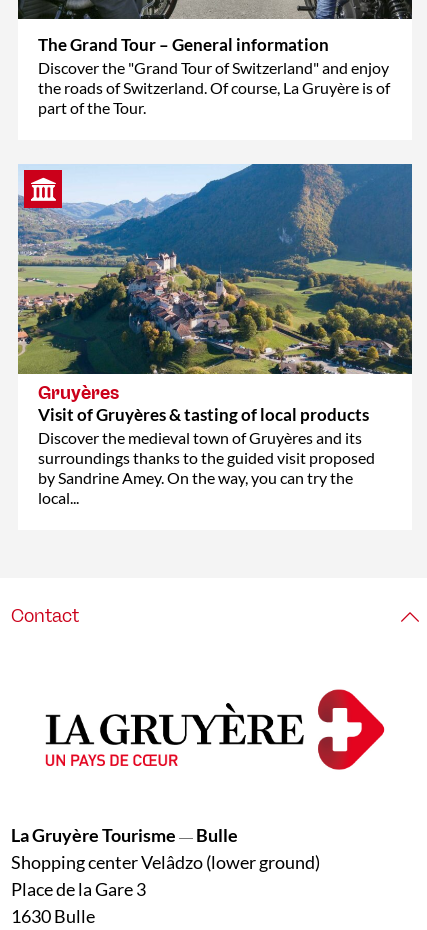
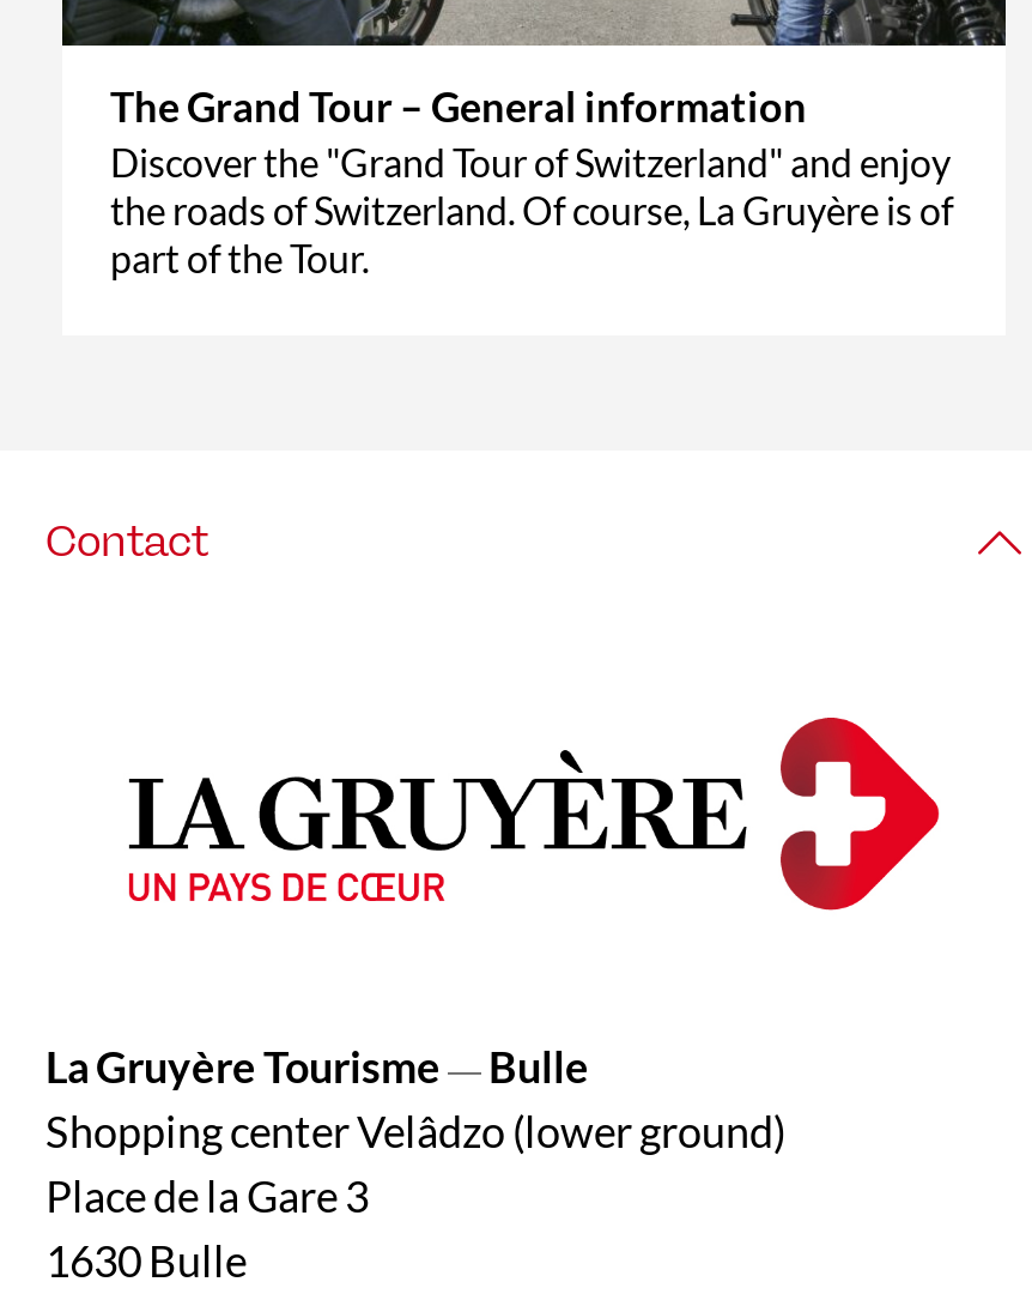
- [image]
- Gruyères
- Visit of Gruyères & tasting of local products
- Discover the medieval town of Gruyères and its
- surroundings thanks to the guided visit proposed
- by Sandrine Amey. On the way, you can try the
- local...
